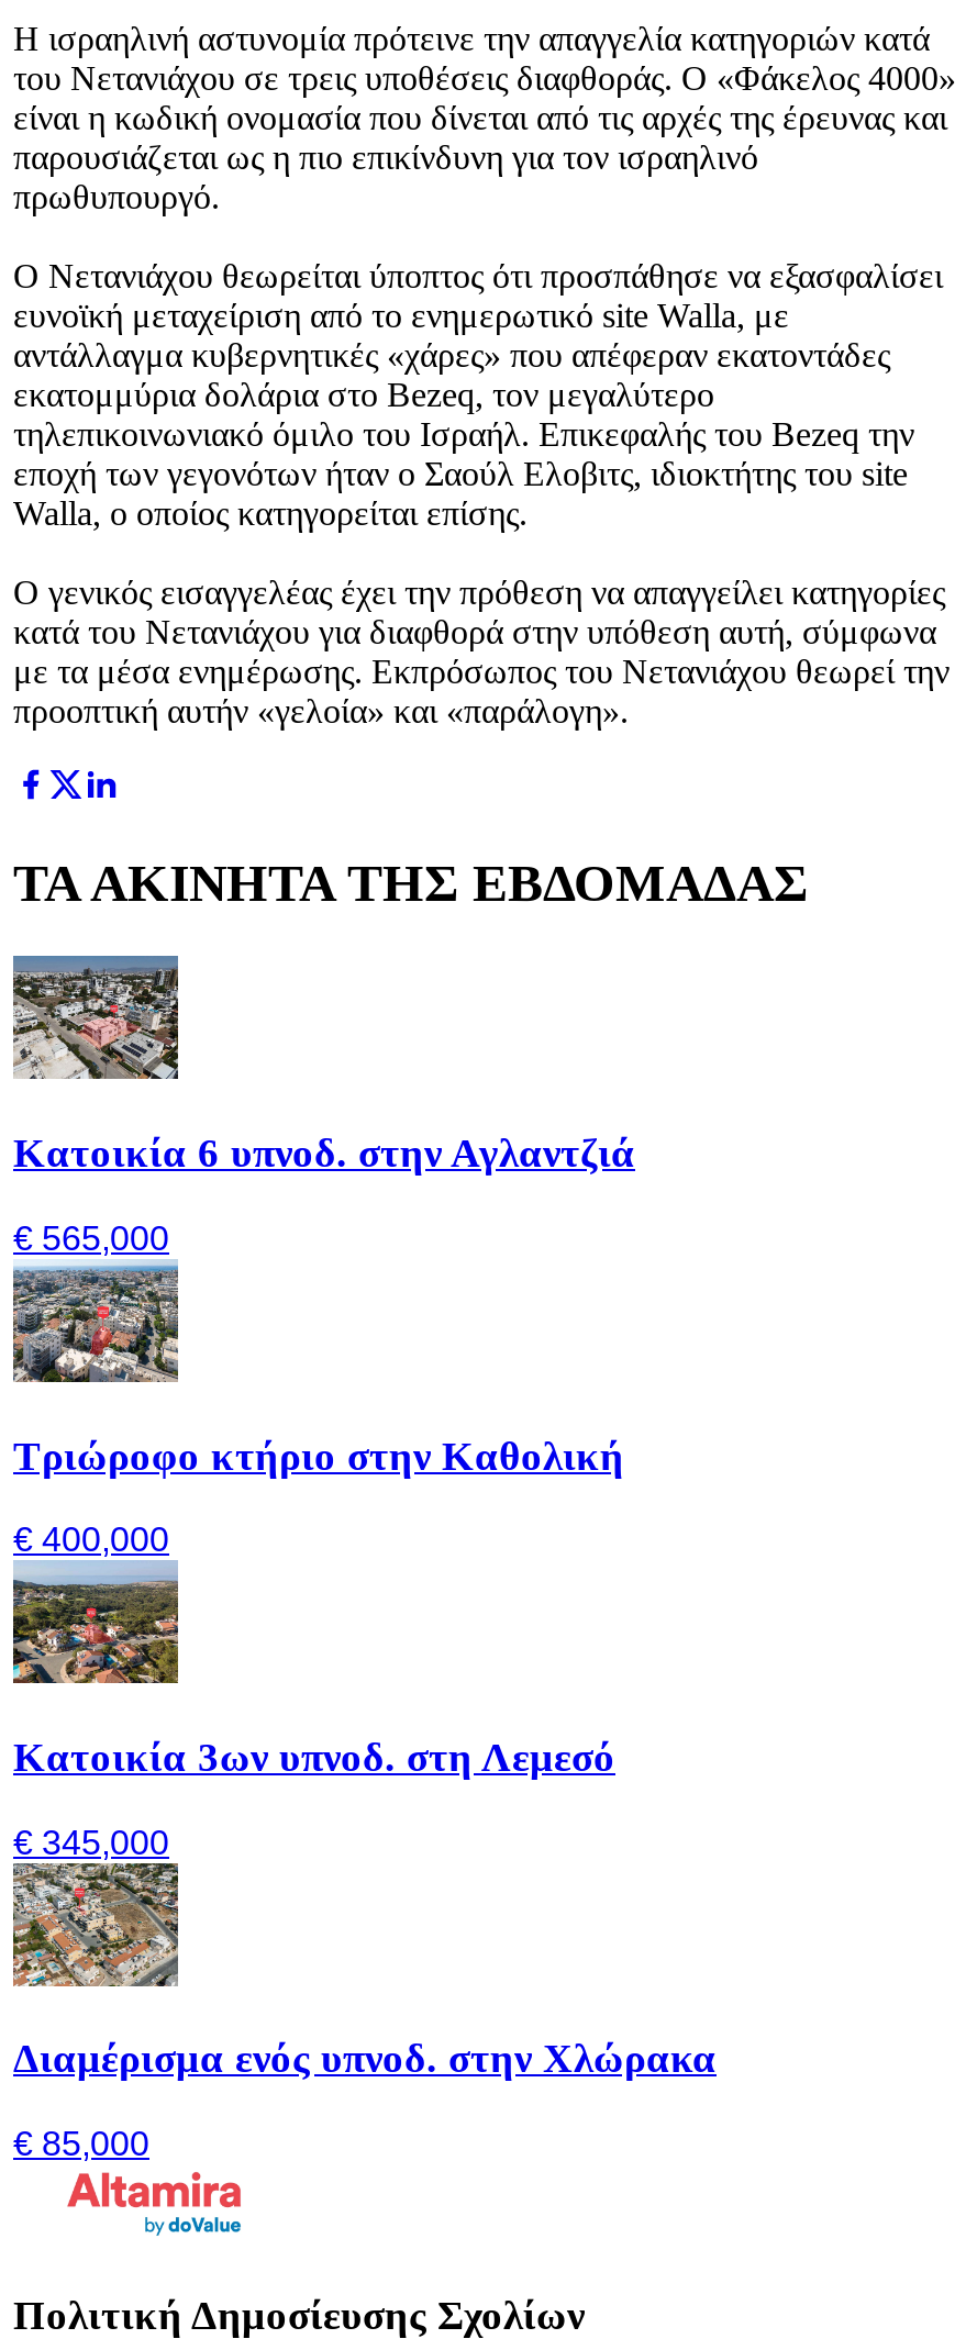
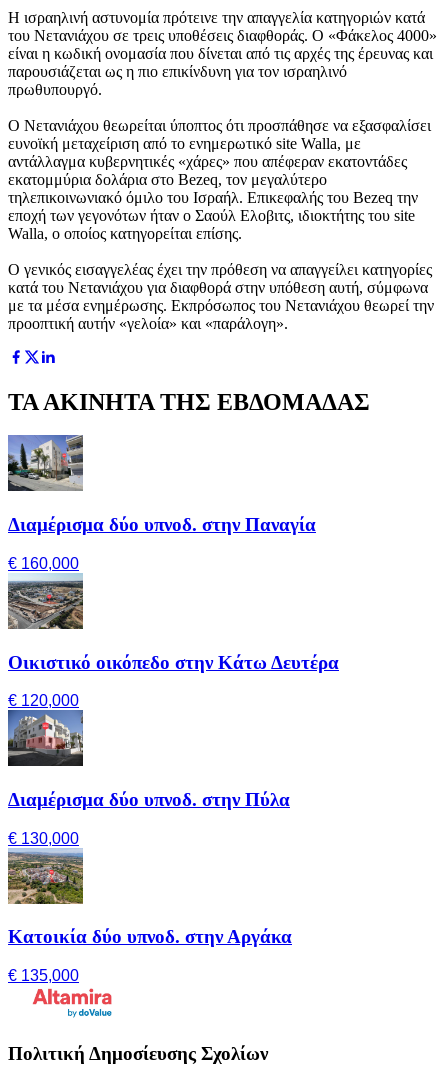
- [image]
- Κατοικία 6 υπνοδ. στην Αγλαντζιά
+ [image]
+ Διαμέρισμα δύο υπνοδ. στην Παναγία

- € 565,000
+ € 160,000

- [image]
- Τριώροφο κτήριο στην Καθολική
+ [image]
+ Οικιστικό οικόπεδο στην Κάτω Δευτέρα

- € 400,000
+ € 120,000

- [image]
- Κατοικία 3ων υπνοδ. στη Λεμεσό
+ [image]
+ Διαμέρισμα δύο υπνοδ. στην Πύλα

- € 345,000
+ € 130,000

- [image]
- Διαμέρισμα ενός υπνοδ. στην Χλώρακα
+ [image]
+ Κατοικία δύο υπνοδ. στην Αργάκα

- € 85,000
+ € 135,000
